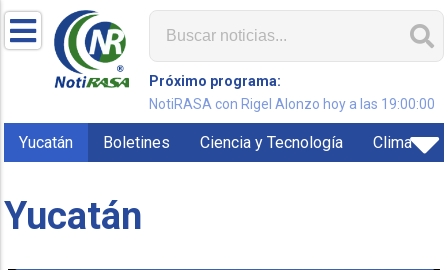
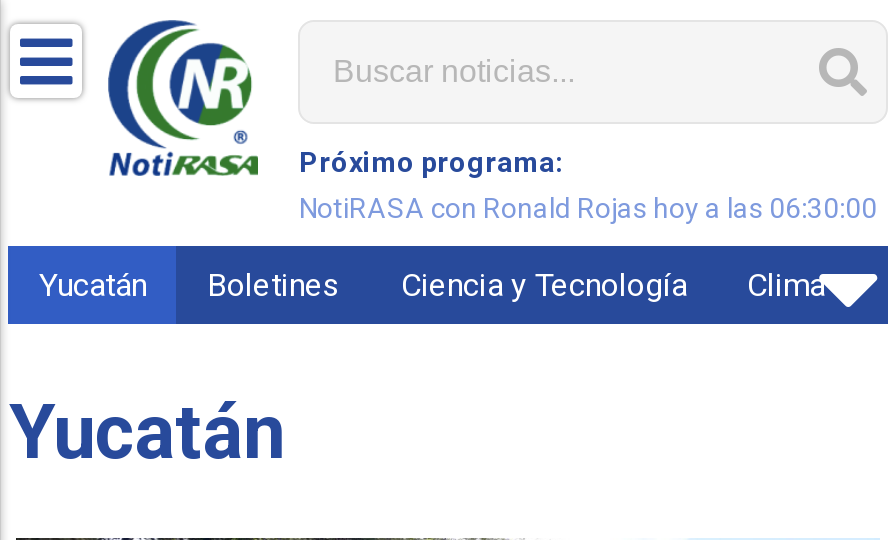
- NotiRASA con Rigel Alonzo hoy a las 19:00:00
+ NotiRASA con Ronald Rojas hoy a las 06:30:00
